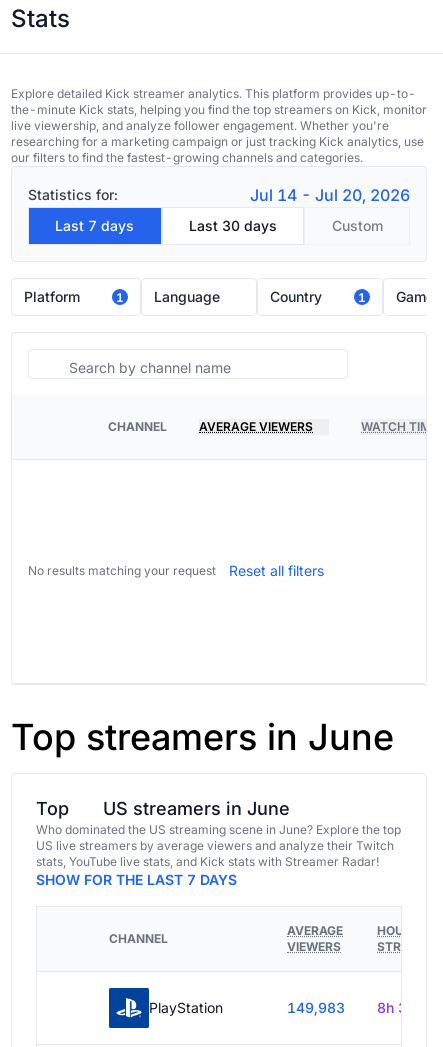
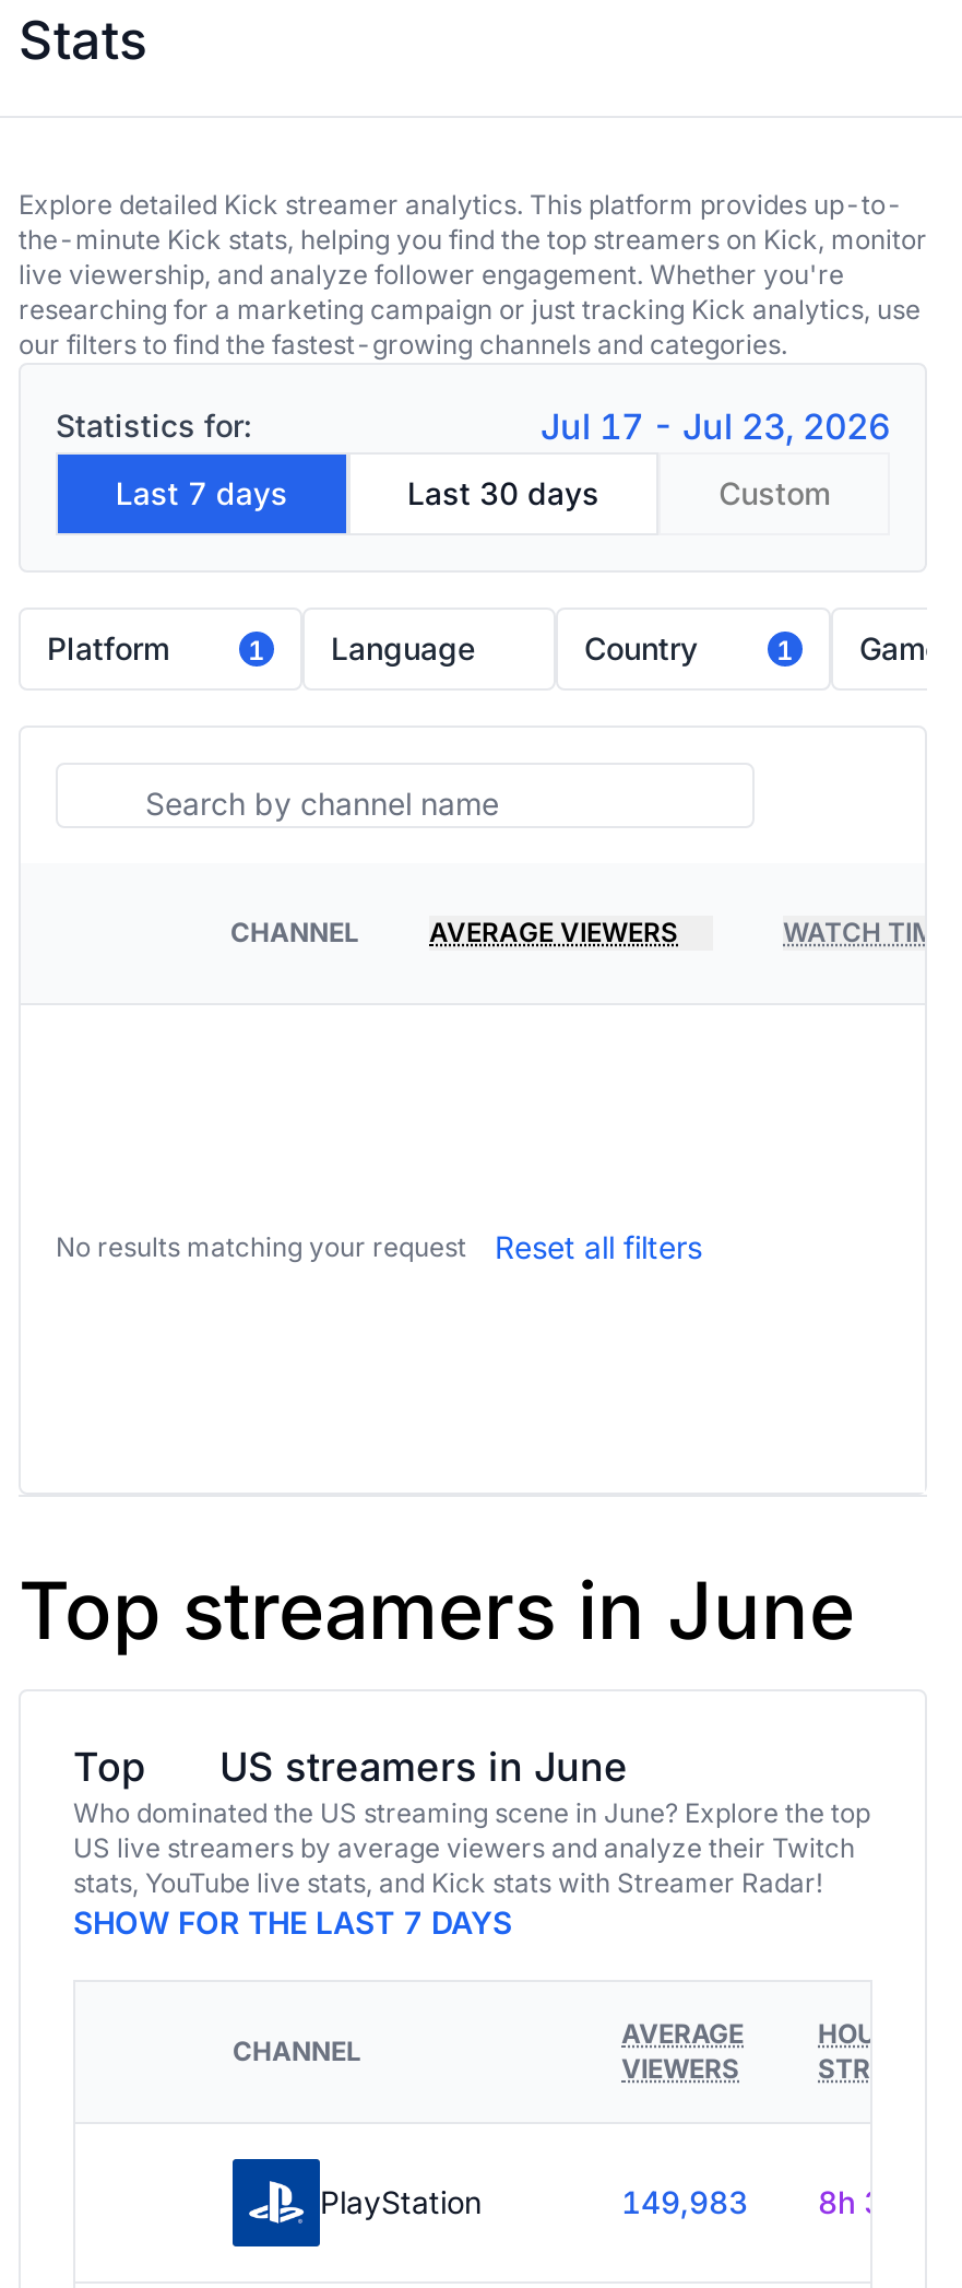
- Jul 14 - Jul 20, 2026
+ Jul 17 - Jul 23, 2026
